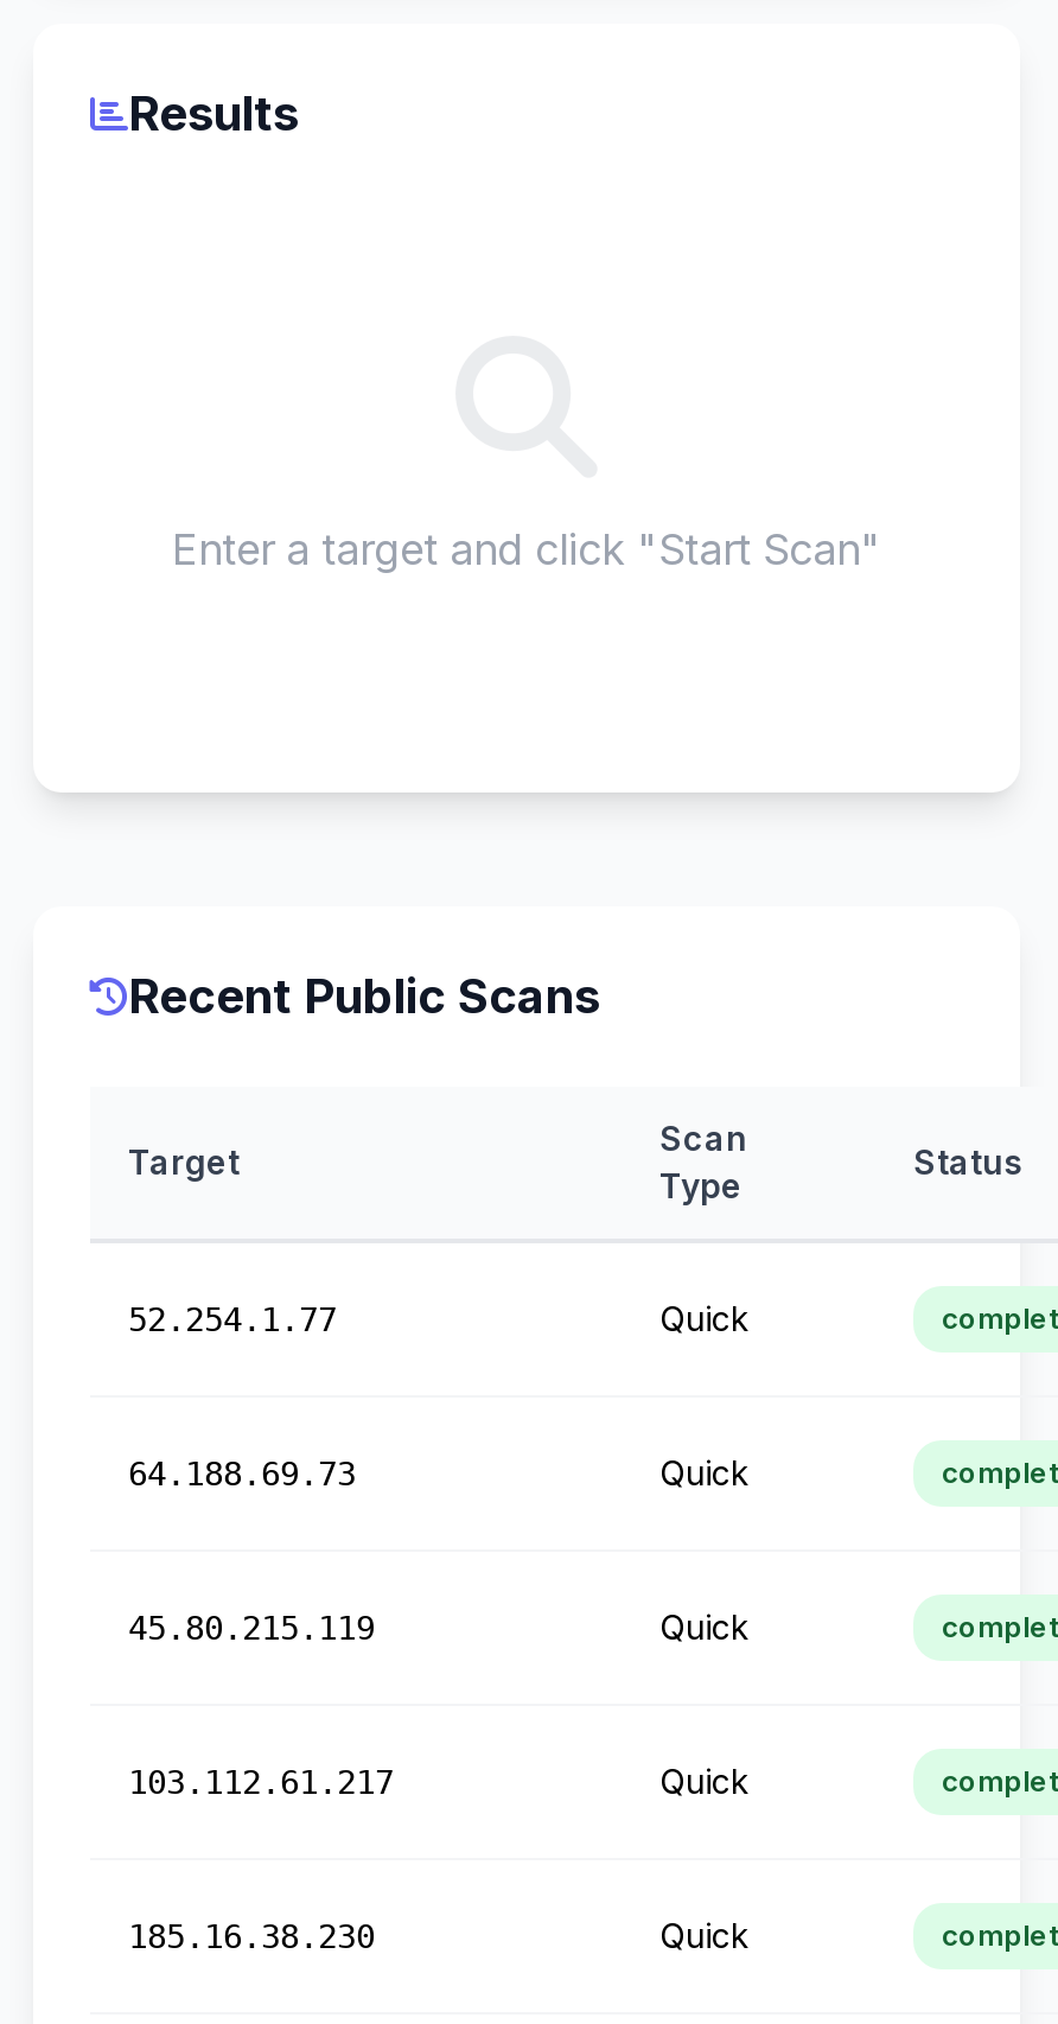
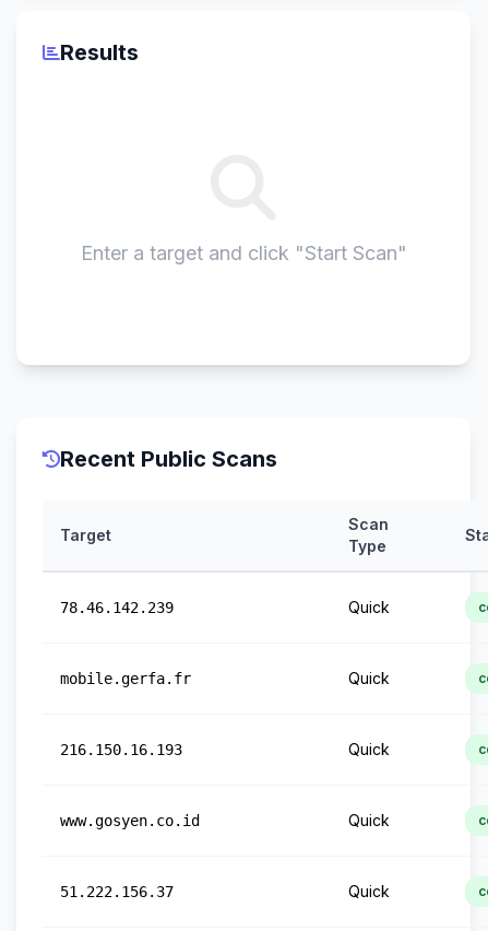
- 52.254.1.77
+ 78.46.142.239

- 64.188.69.73
+ mobile.gerfa.fr

- 45.80.215.119
+ 216.150.16.193

- 103.112.61.217
+ www.gosyen.co.id

- 185.16.38.230
+ 51.222.156.37
